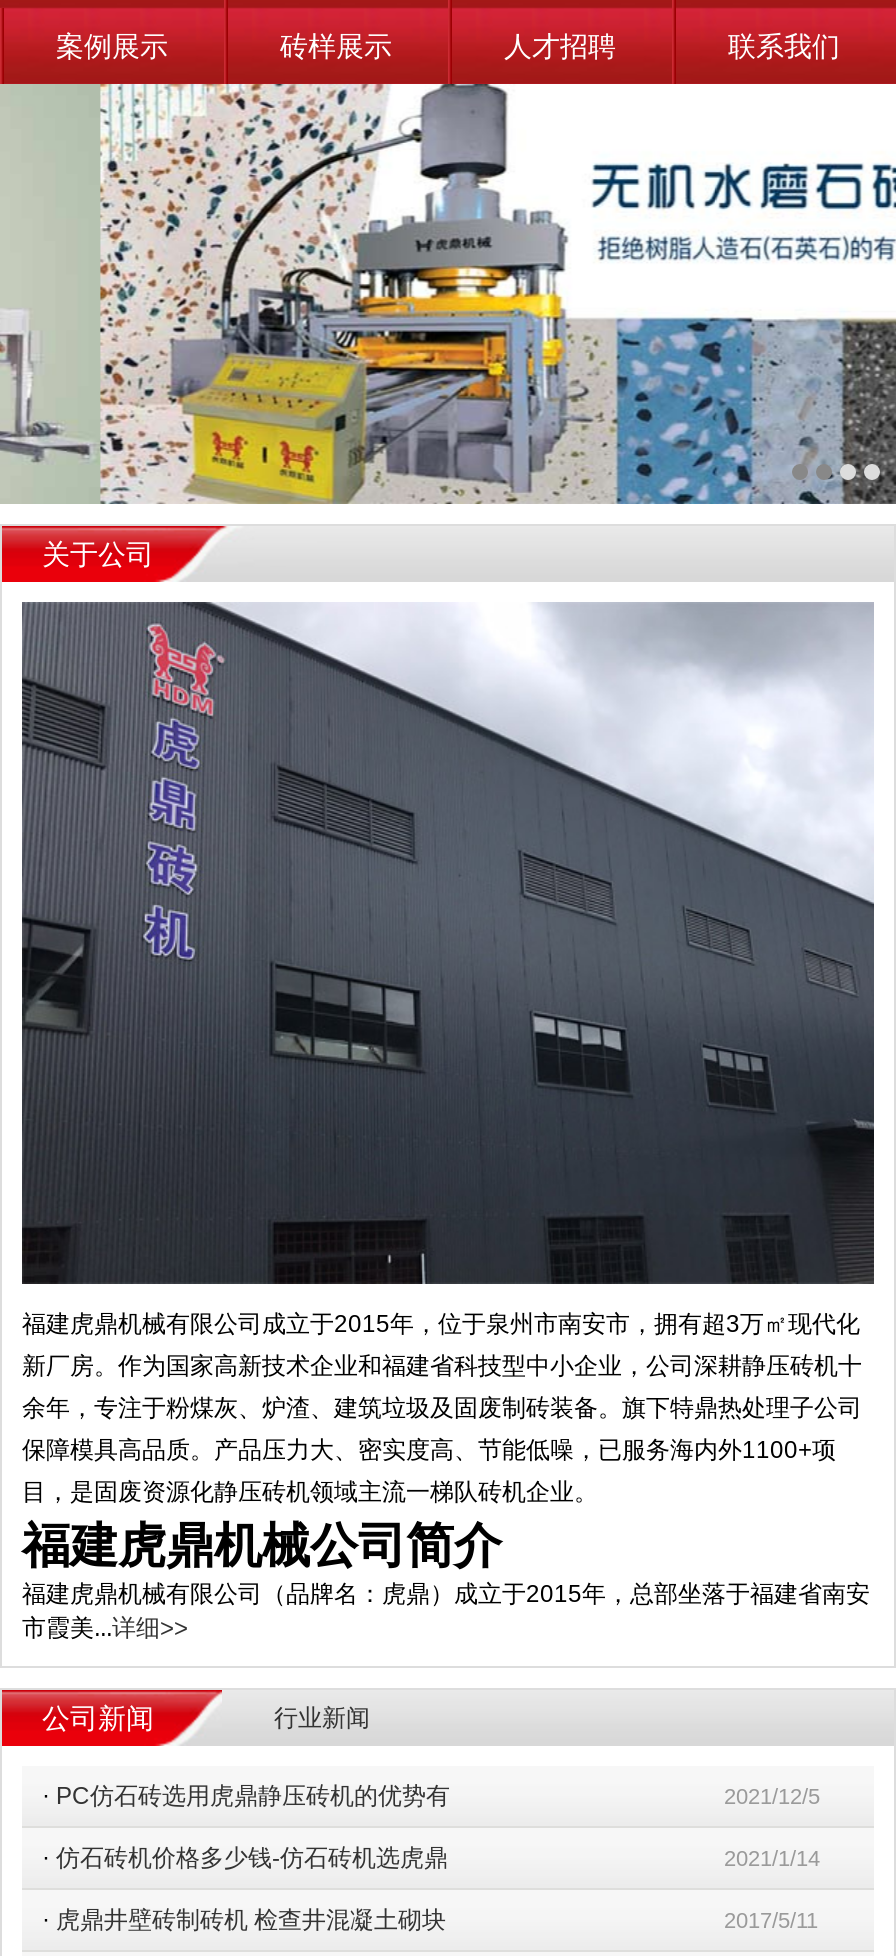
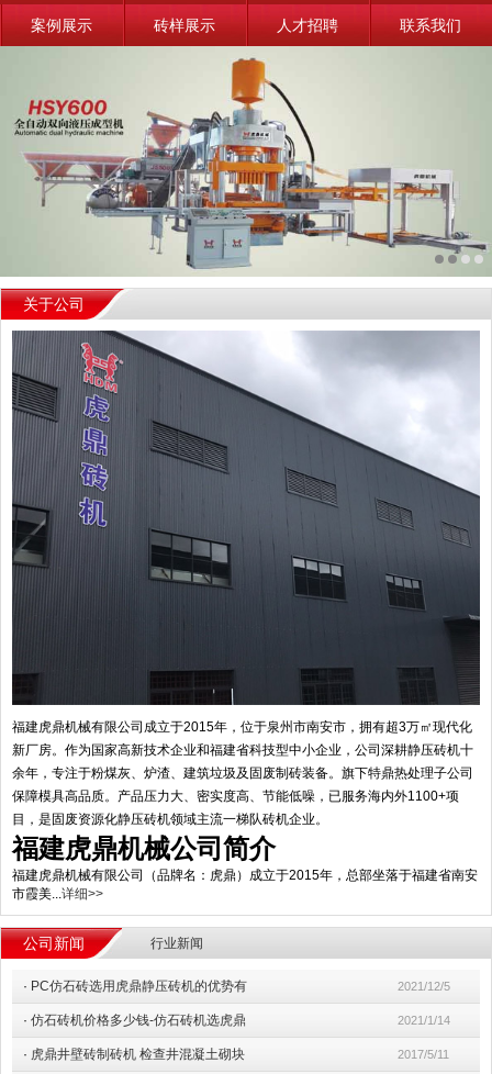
- [image]
+ [image]
